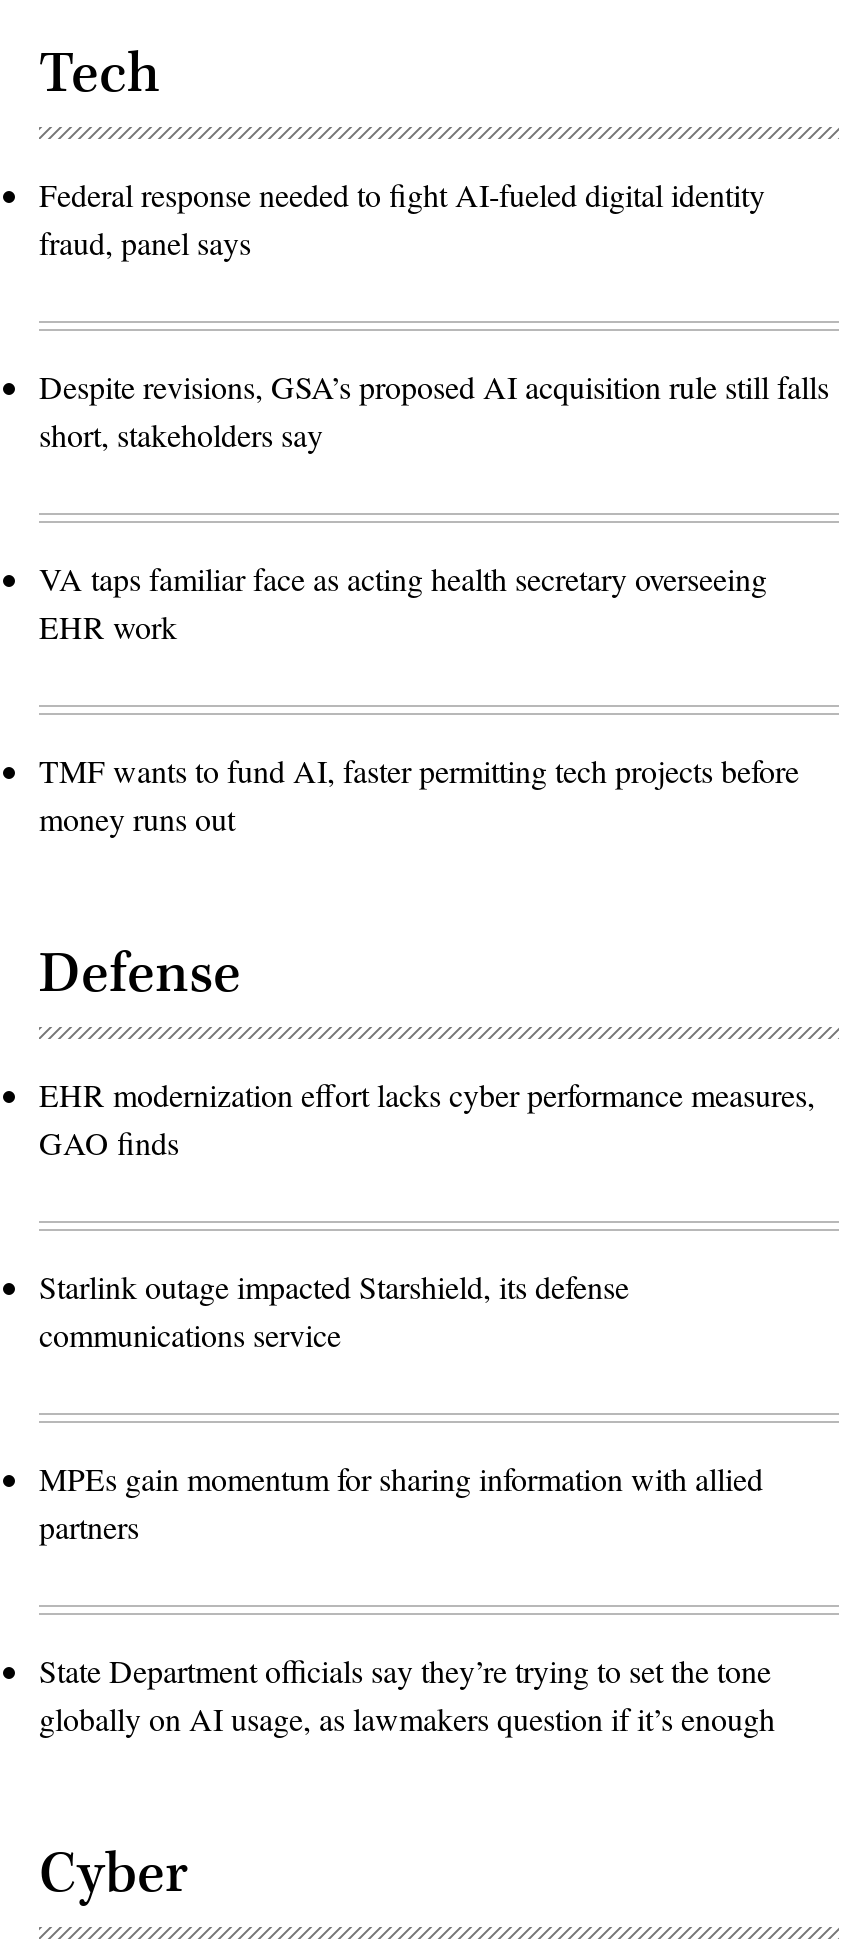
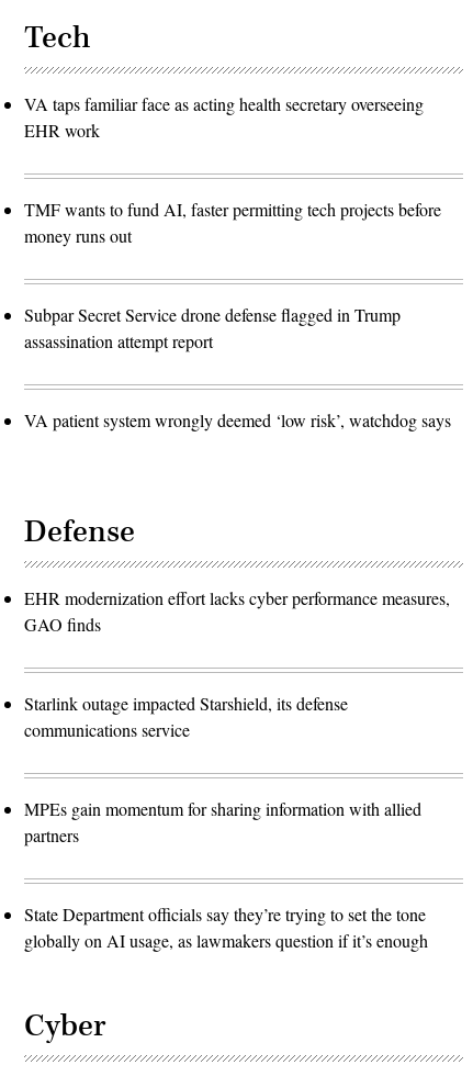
- Federal response needed to fight AI-fueled digital identity
- fraud, panel says
- Despite revisions, GSA’s proposed AI acquisition rule still falls
- short, stakeholders say

moved up: VA taps familiar face as acting health secretary overseeing | EHR work | TMF wants to fund AI, faster permitting tech projects before | money runs out

+ Subpar Secret Service drone defense flagged in Trump
+ assassination attempt report
+ VA patient system wrongly deemed ‘low risk’, watchdog says
